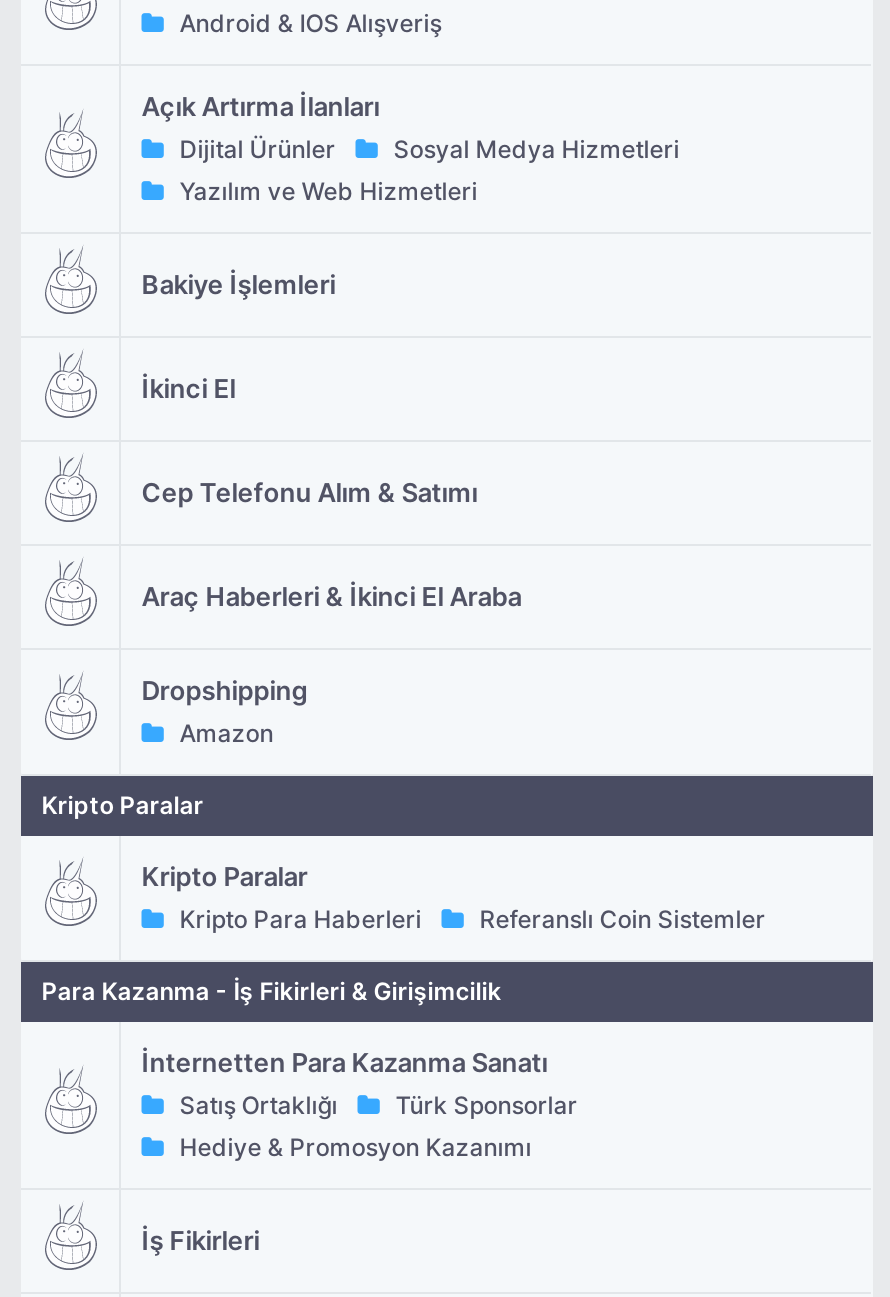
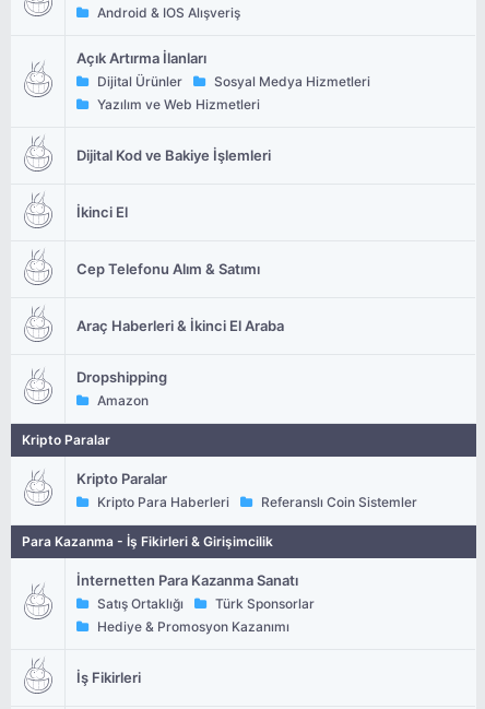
- Bakiye İşlemleri
+ Dijital Kod ve Bakiye İşlemleri
